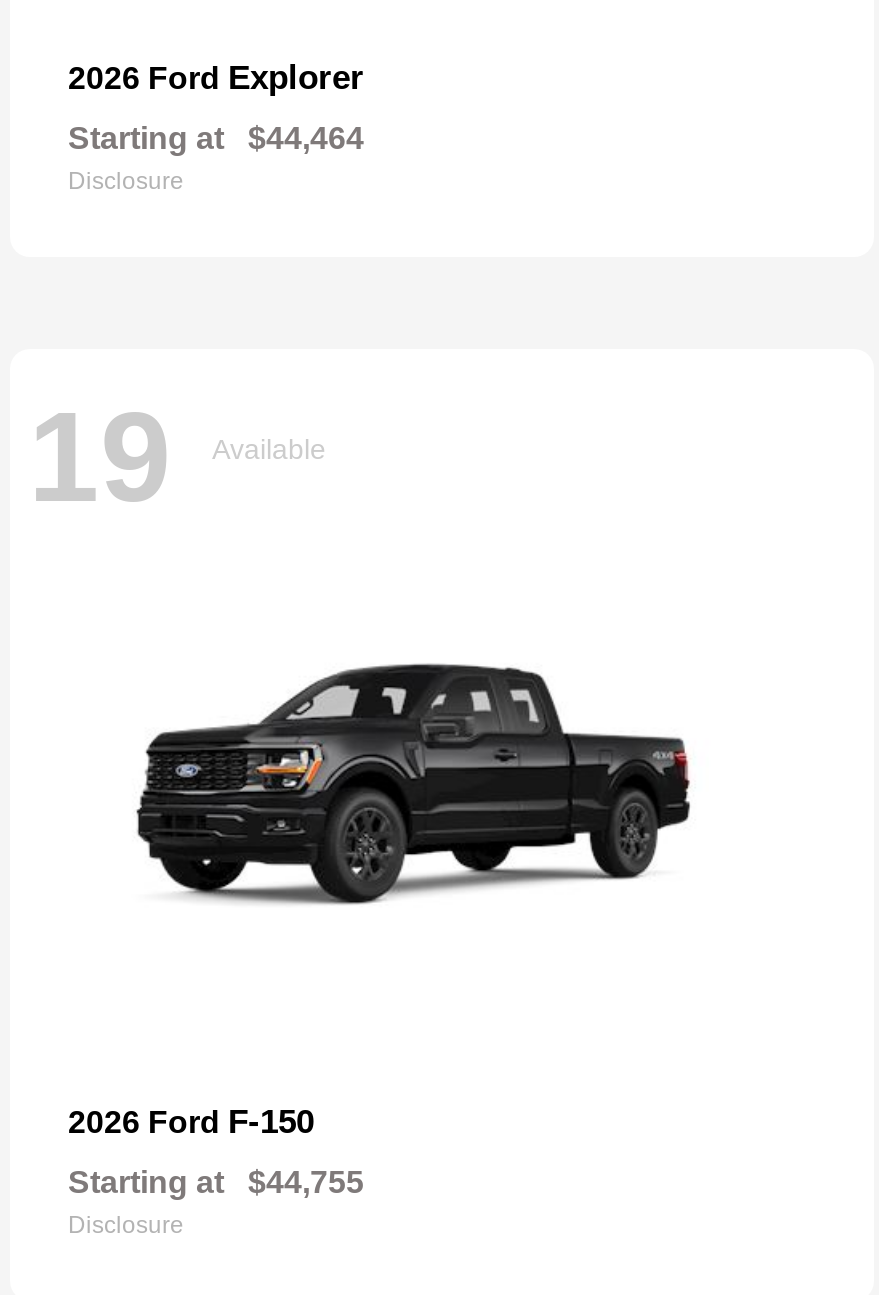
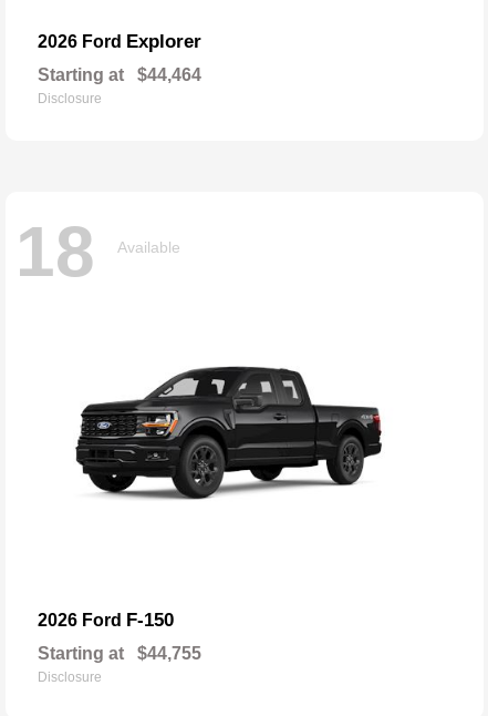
- 19 Available
+ 18 Available
